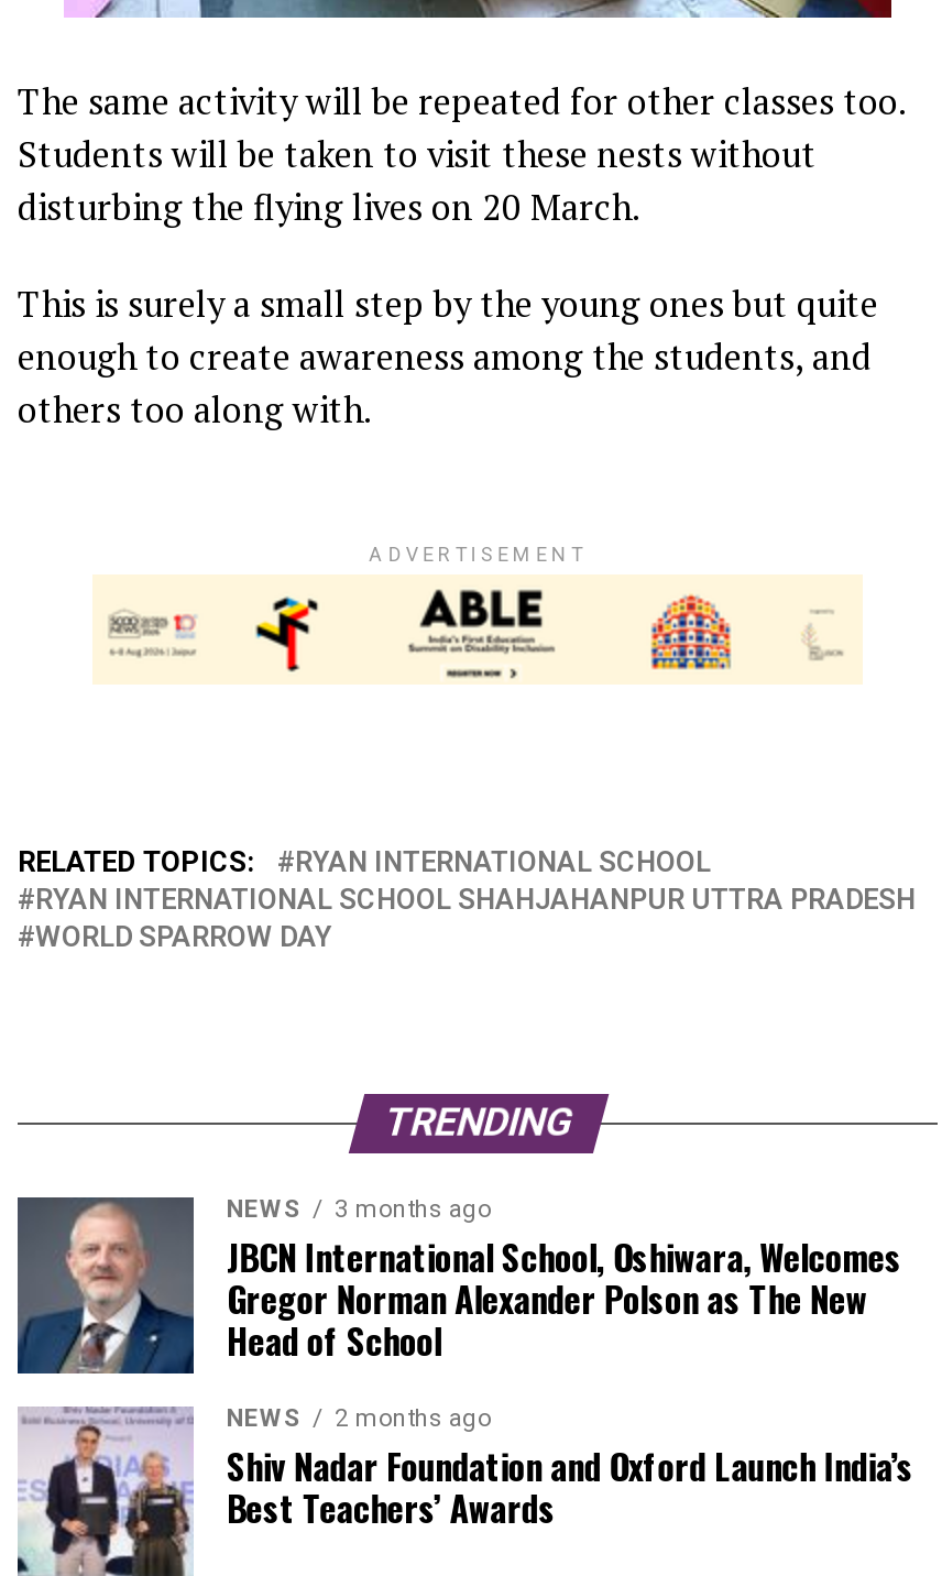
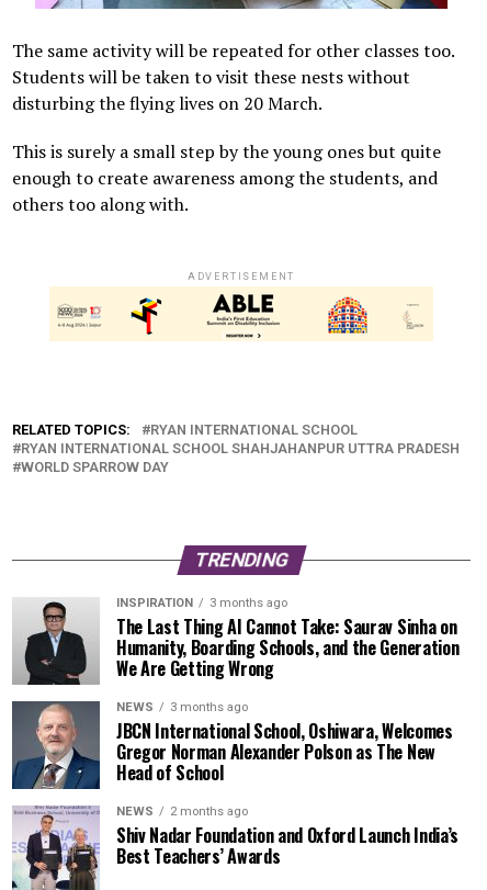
+ [image]
+ INSPIRATION
+ 3 months ago
+ The Last Thing AI Cannot Take: Saurav Sinha on
+ Humanity, Boarding Schools, and the Generation
+ We Are Getting Wrong
